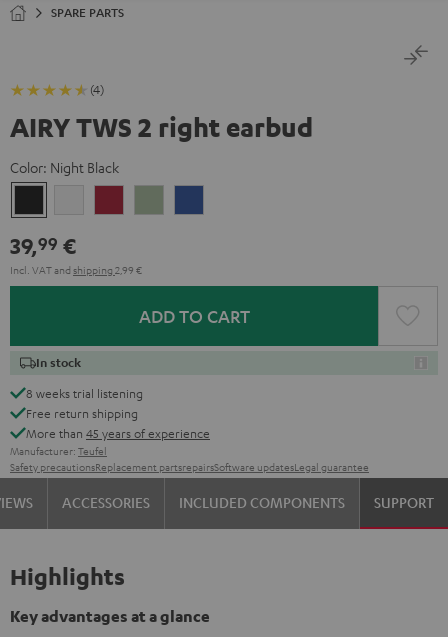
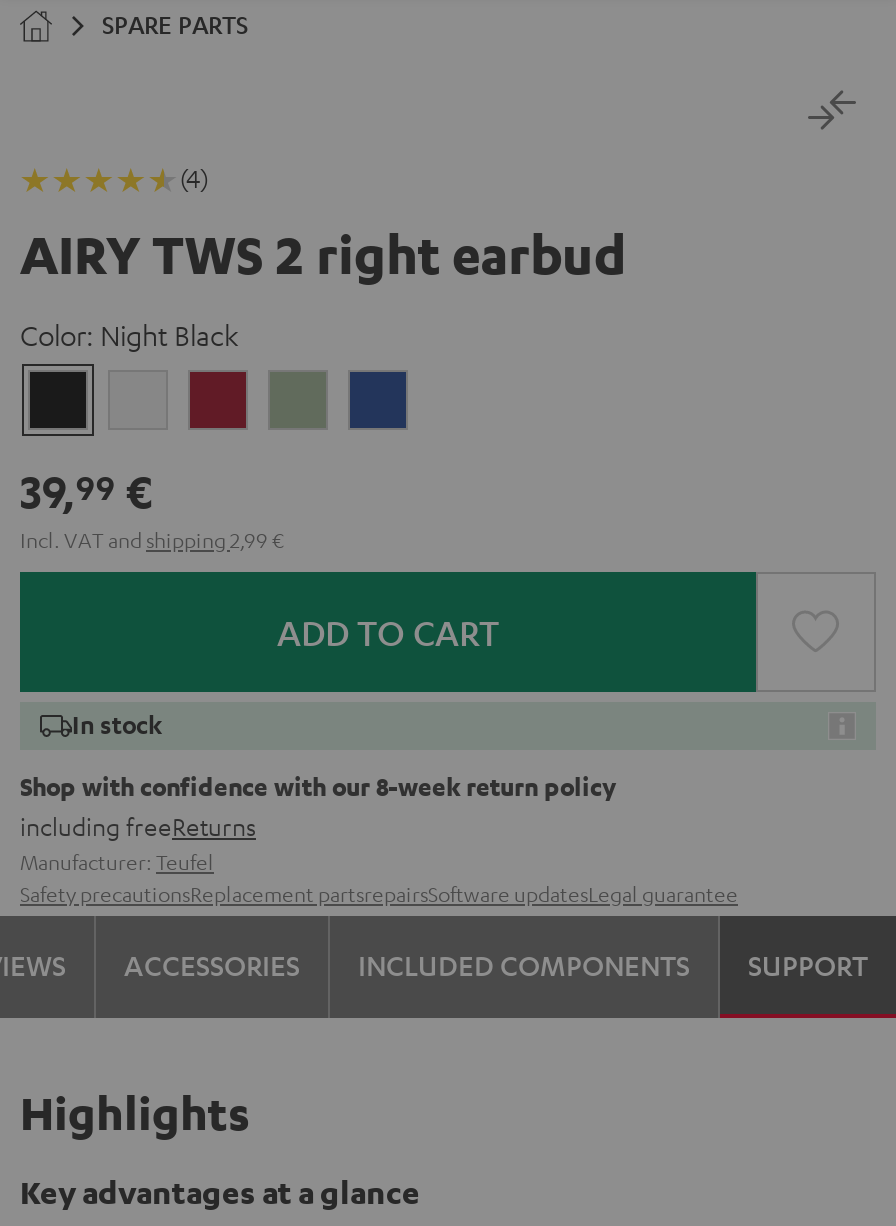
- 8 weeks trial listening
- Free return shipping
- More than 45 years of experience
+ Shop with confidence with our 8-week return policy
+ including freeReturns
